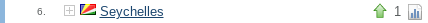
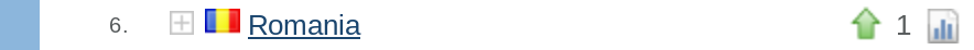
- Seychelles
+ Romania
